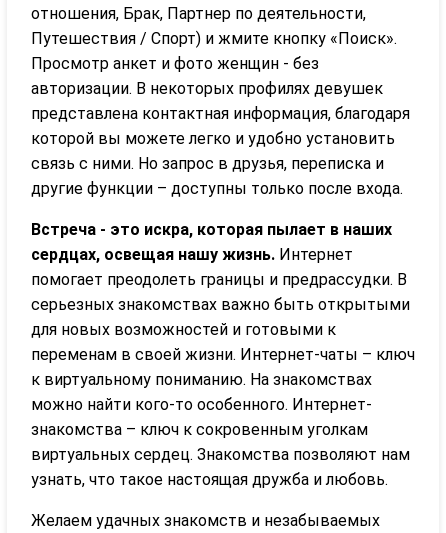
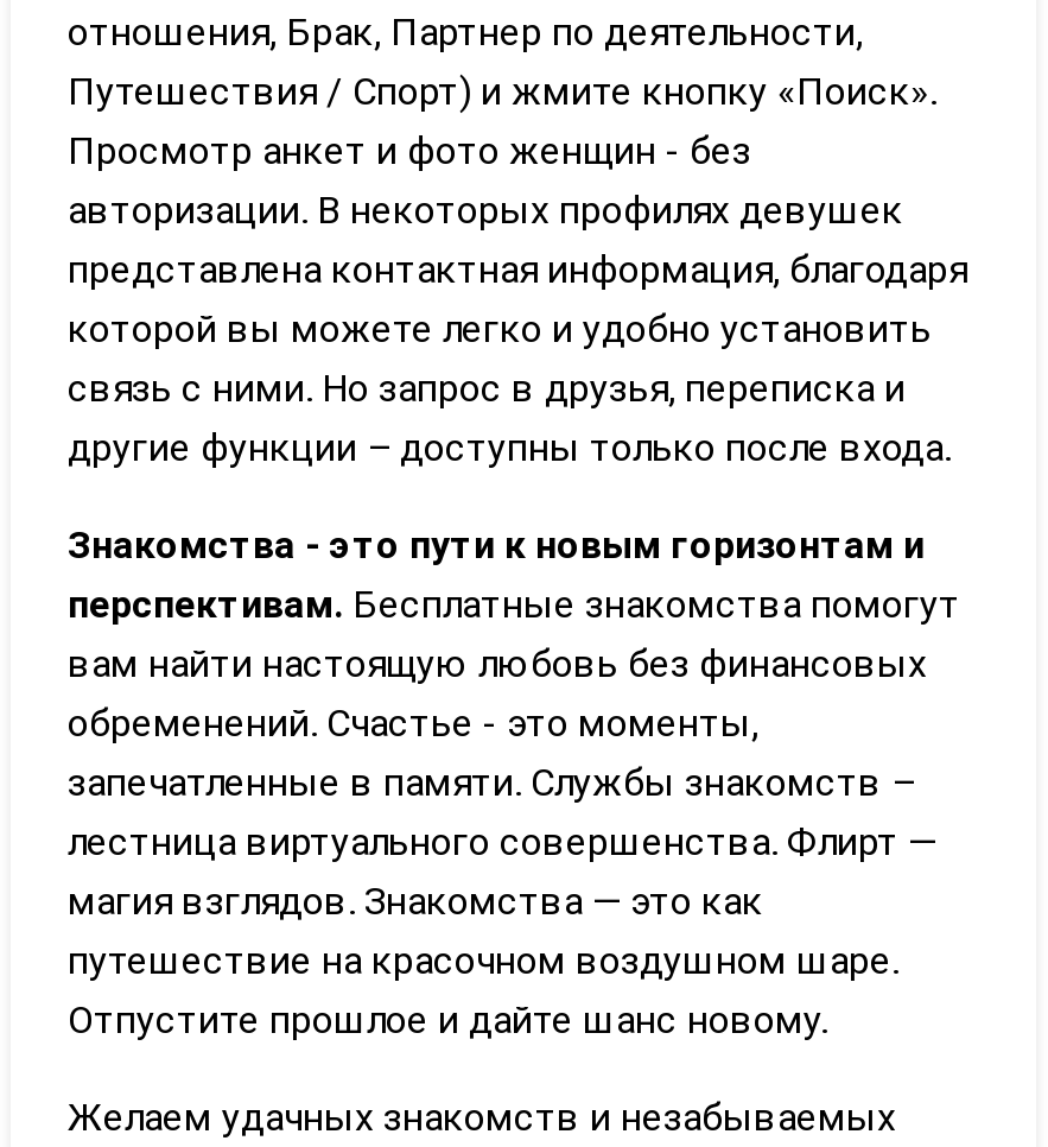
- Встреча - это искра, которая пылает в наших
- сердцах, освещая нашу жизнь. Интернет
- помогает преодолеть границы и предрассудки. В
- серьезных знакомствах важно быть открытыми
- для новых возможностей и готовыми к
- переменам в своей жизни. Интернет-чаты – ключ
- к виртуальному пониманию. На знакомствах
- можно найти кого-то особенного. Интернет-
- знакомства – ключ к сокровенным уголкам
- виртуальных сердец. Знакомства позволяют нам
- узнать, что такое настоящая дружба и любовь.
+ Знакомства - это пути к новым горизонтам и
+ перспективам. Бесплатные знакомства помогут
+ вам найти настоящую любовь без финансовых
+ обременений. Счастье - это моменты,
+ запечатленные в памяти. Службы знакомств –
+ лестница виртуального совершенства. Флирт —
+ магия взглядов. Знакомства — это как
+ путешествие на красочном воздушном шаре.
+ Отпустите прошлое и дайте шанс новому.
